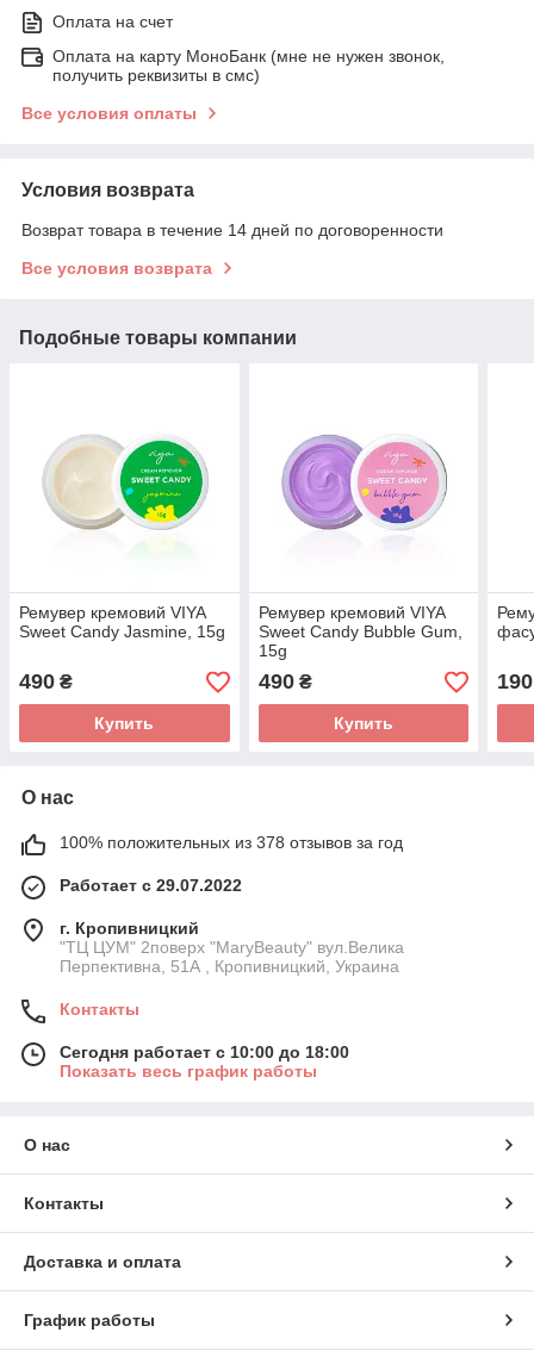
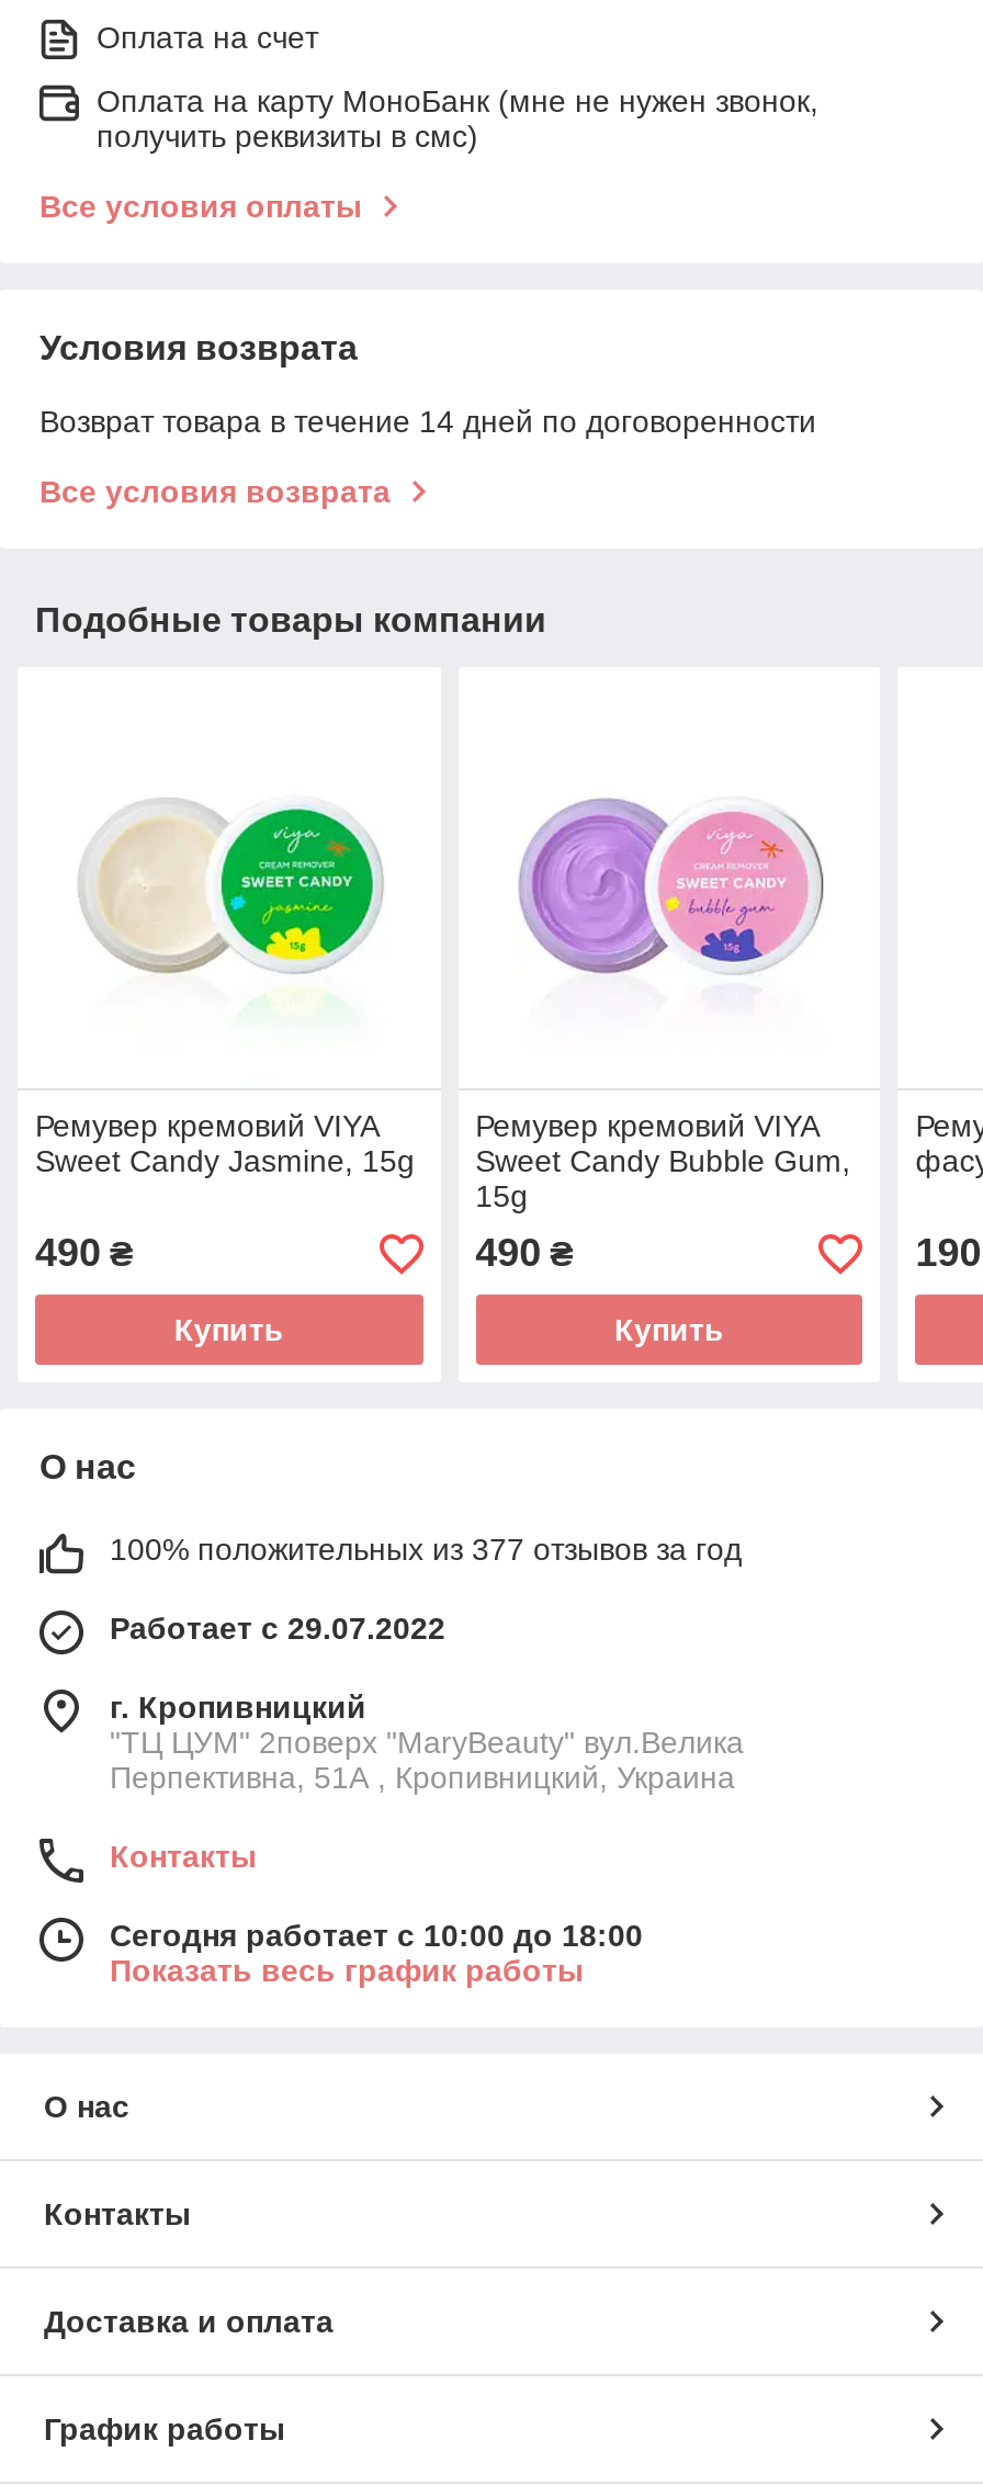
- 100% положительных из 378 отзывов за год
+ 100% положительных из 377 отзывов за год
